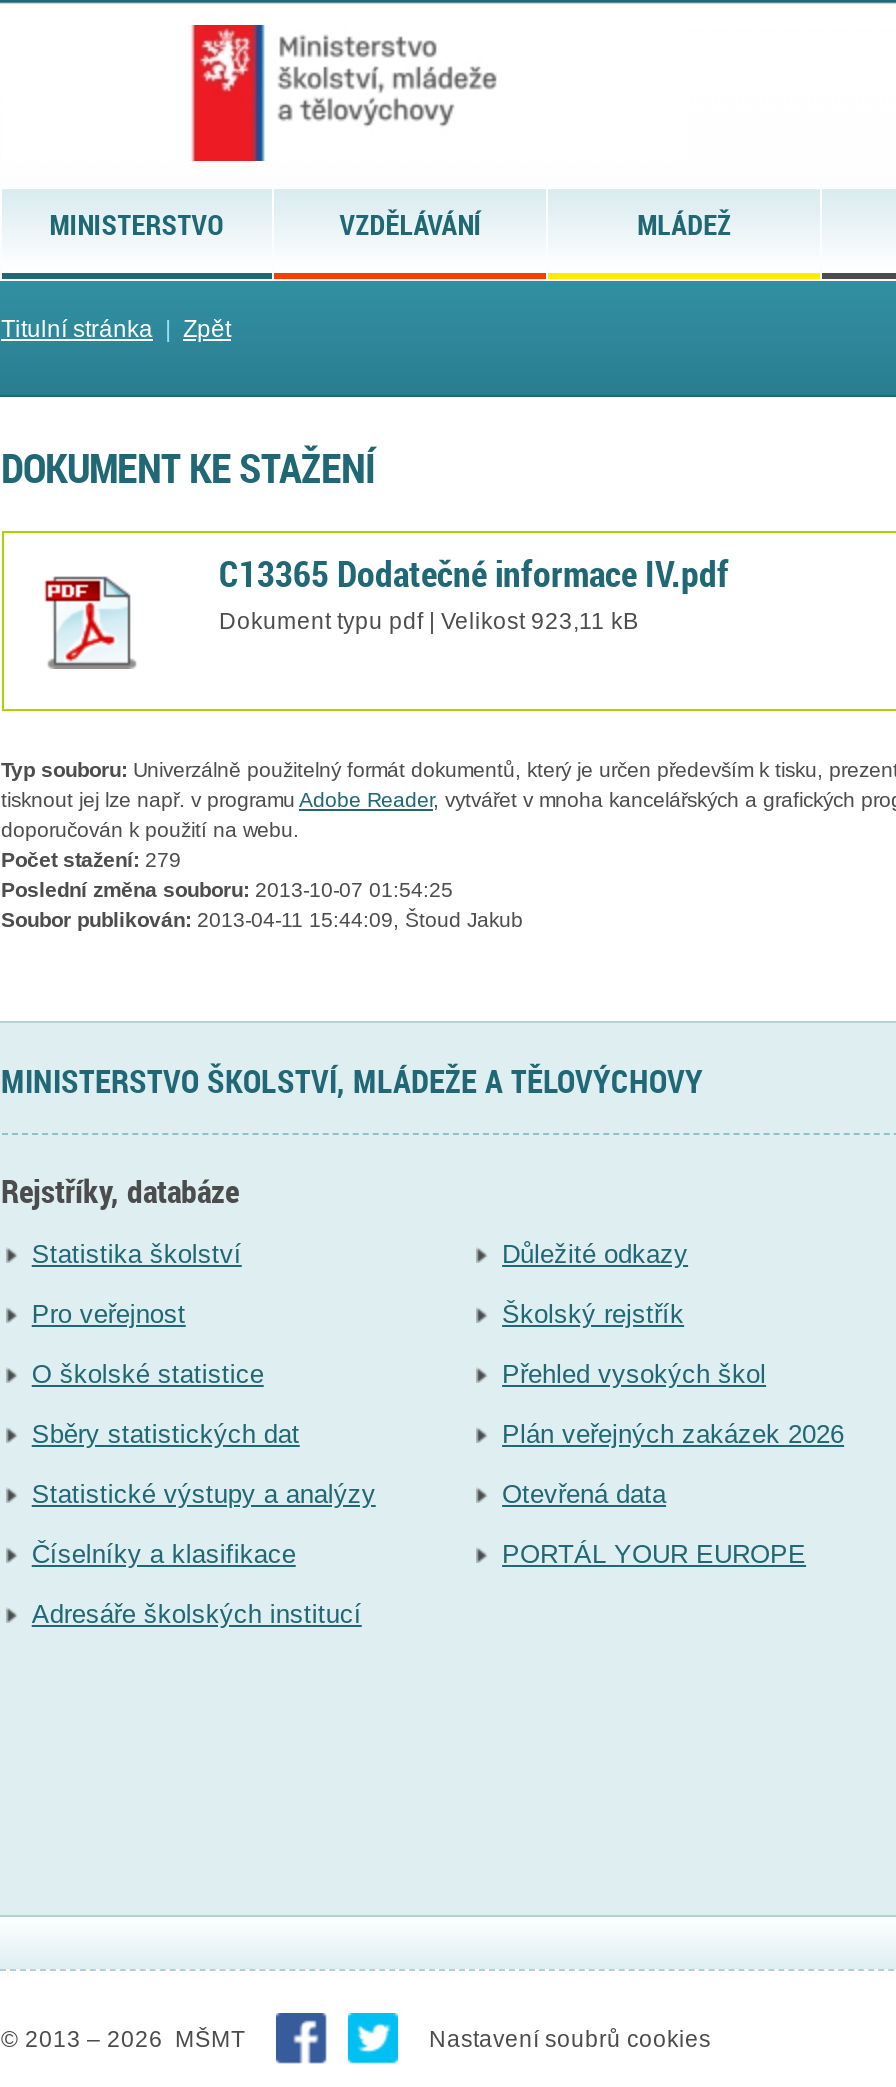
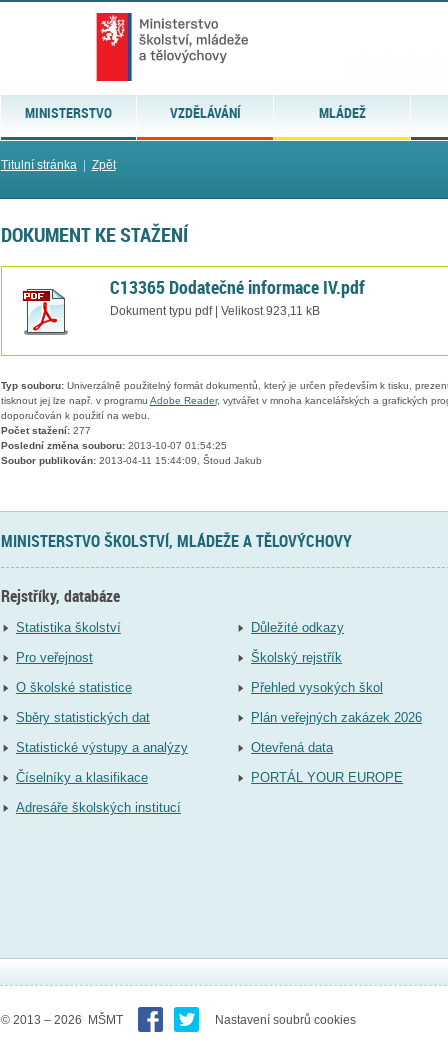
- Počet stažení: 279
+ Počet stažení: 277
